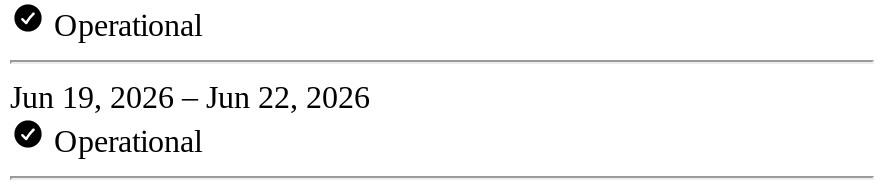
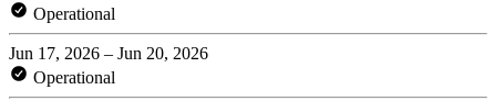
- Jun 19, 2026 – Jun 22, 2026
+ Jun 17, 2026 – Jun 20, 2026
